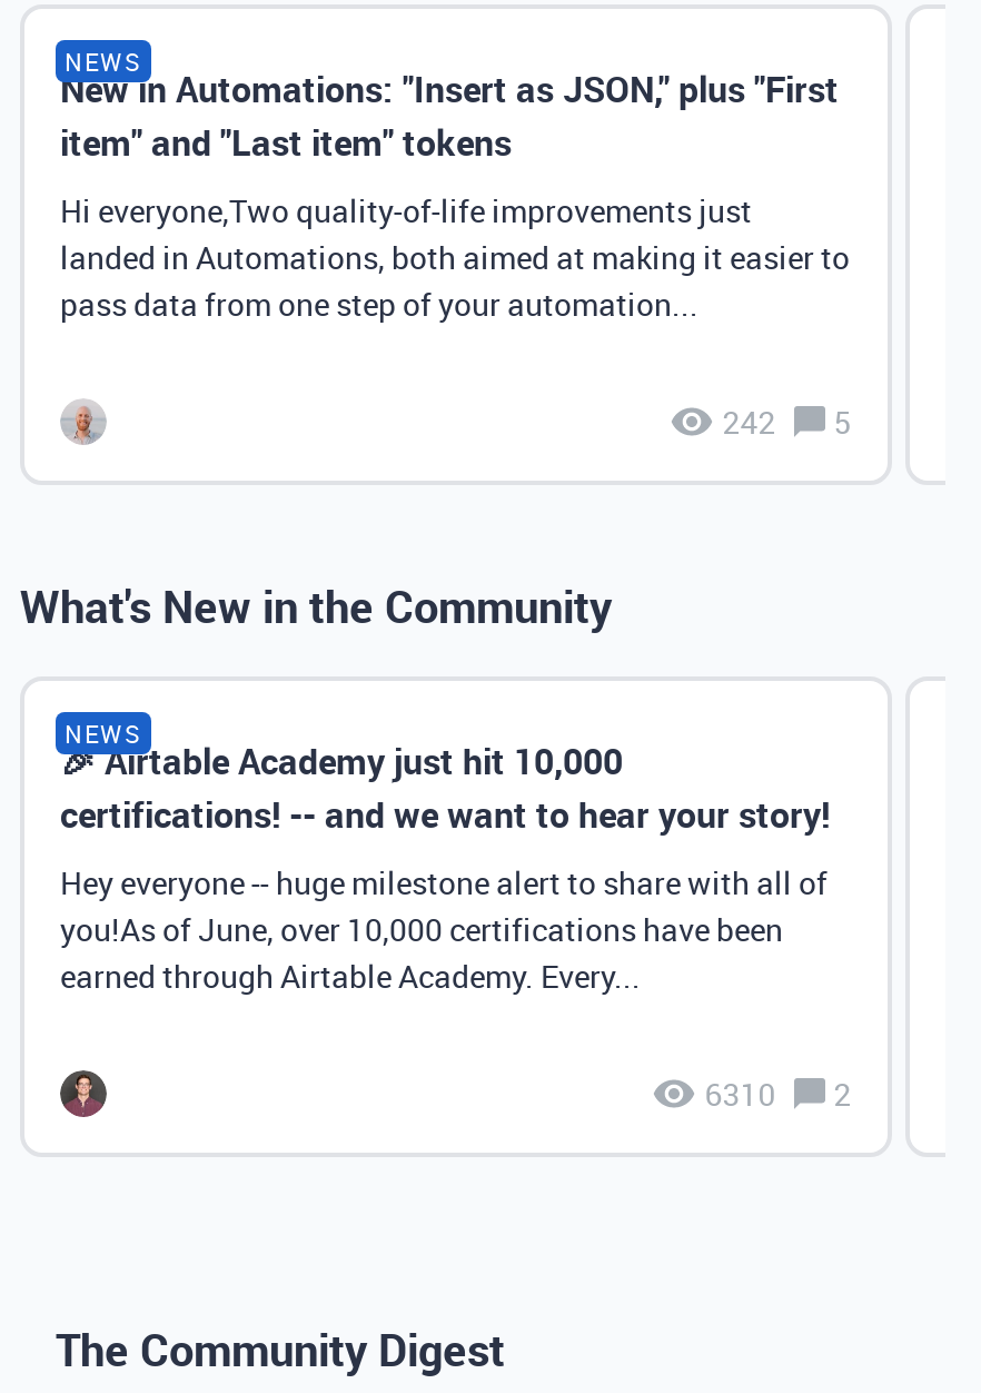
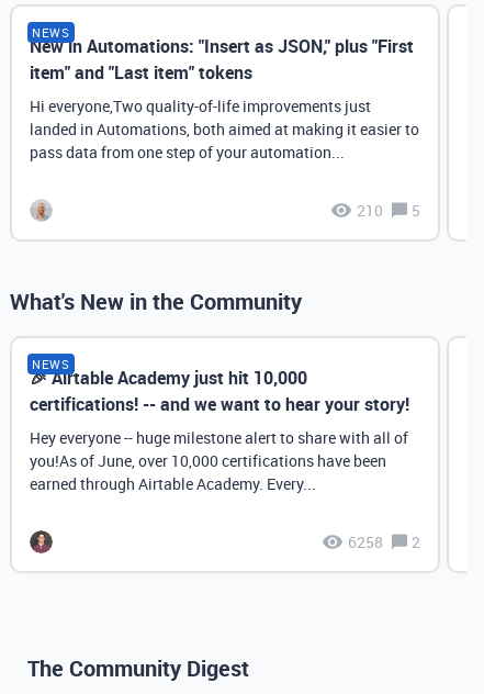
- 242 5
+ 210 5

- 6310 2
+ 6258 2
